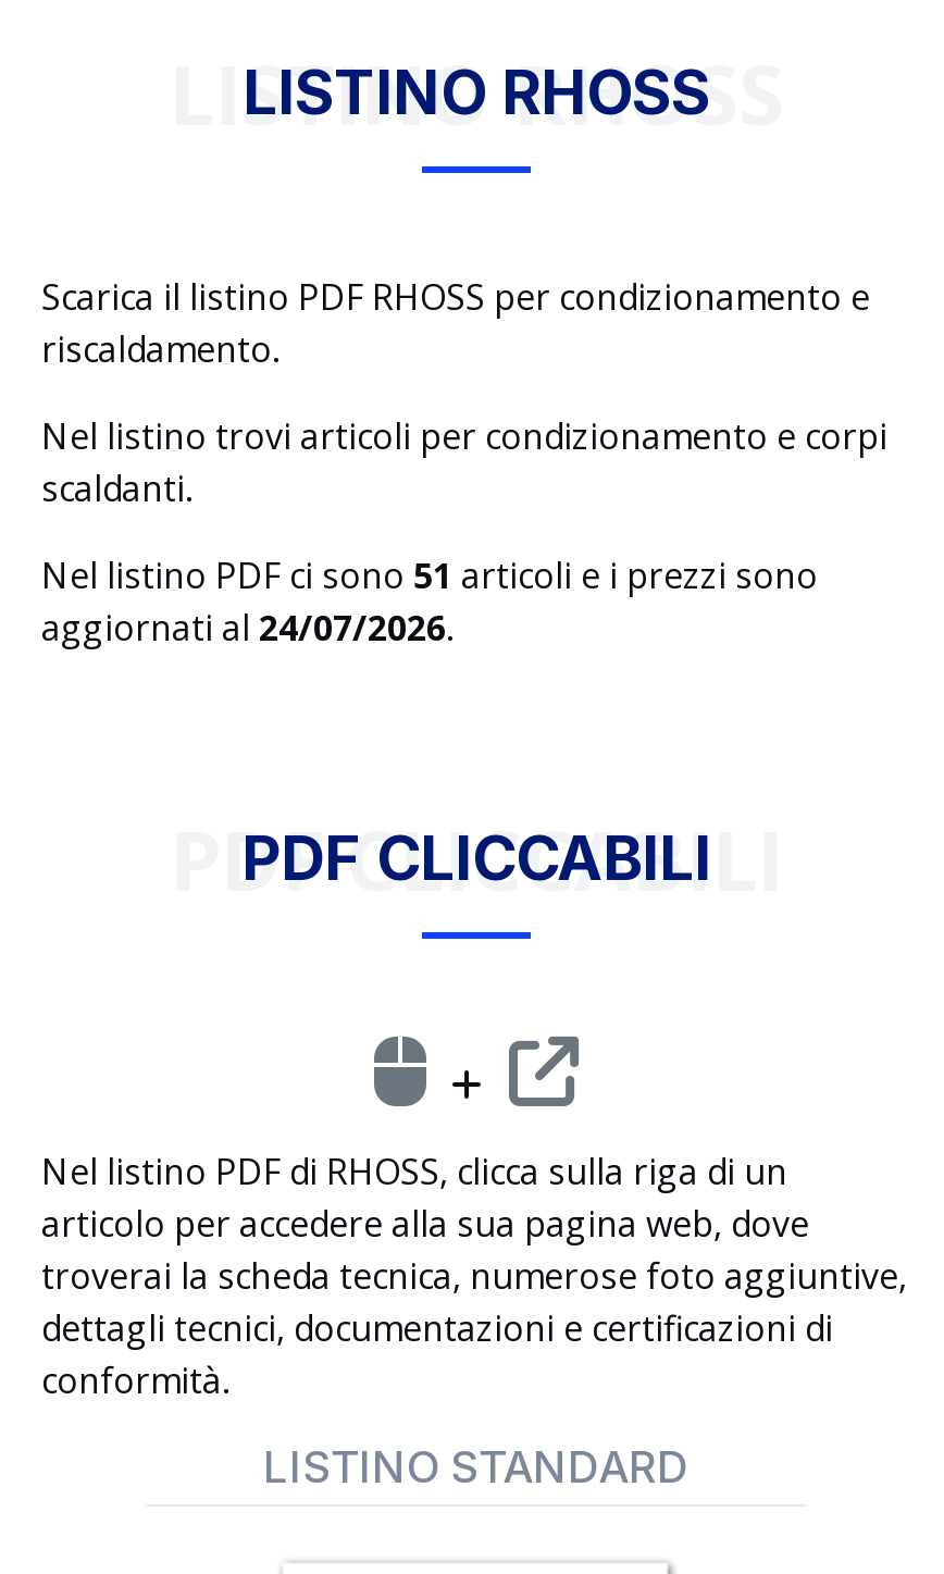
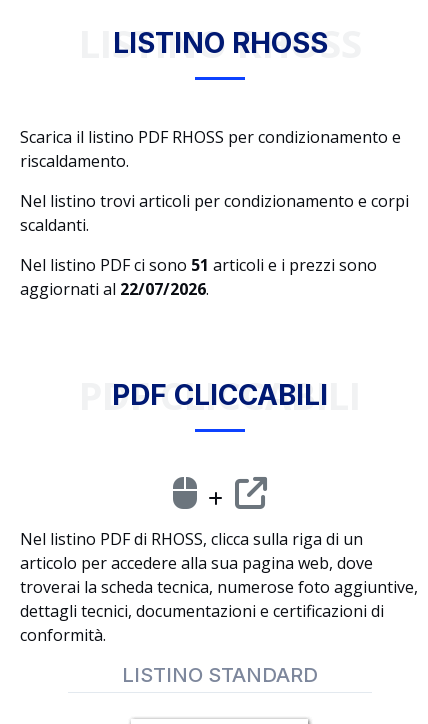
- aggiornati al 24/07/2026.
+ aggiornati al 22/07/2026.
